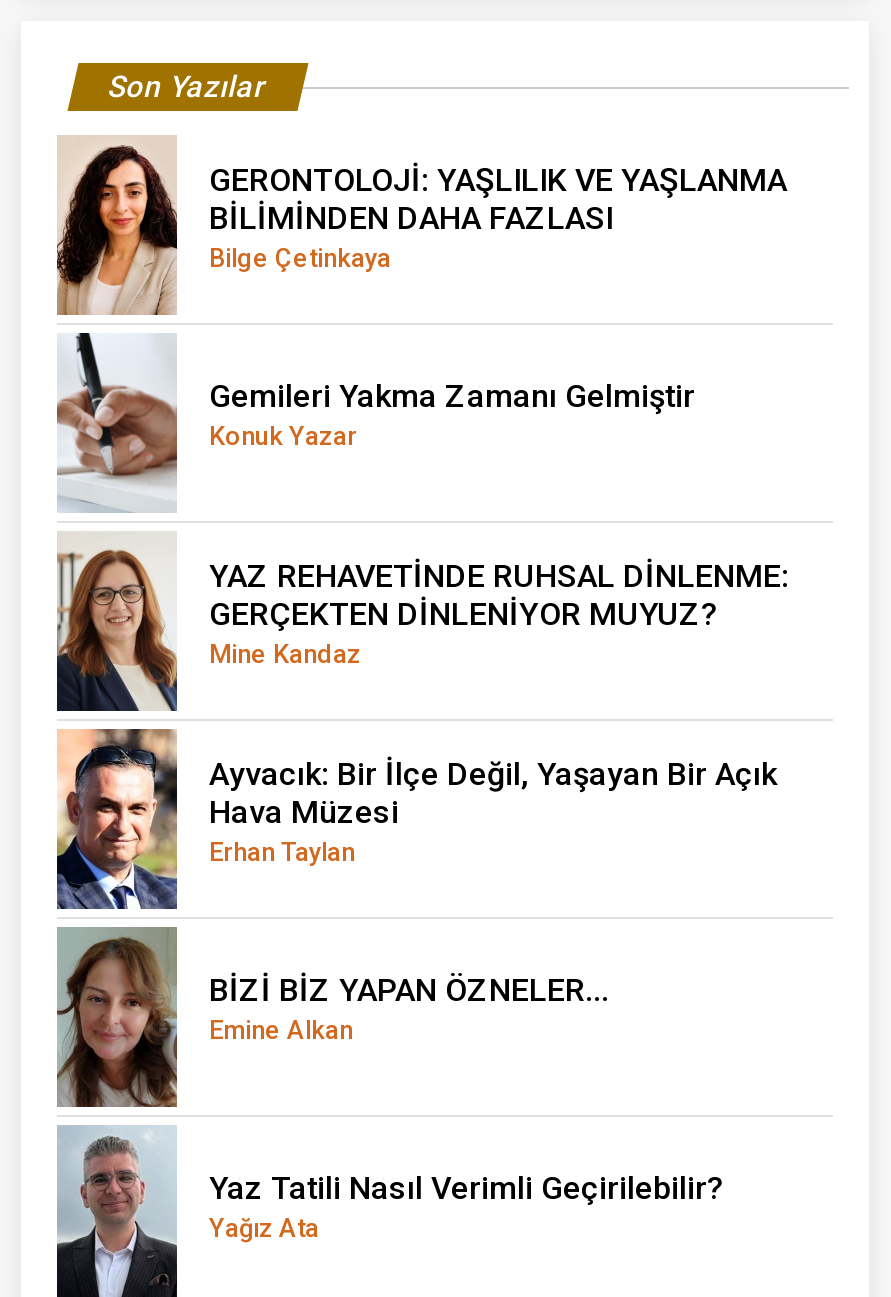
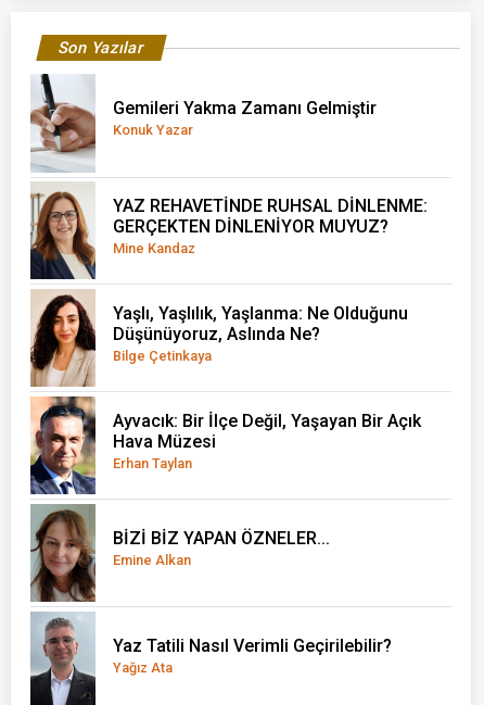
moved down: [image] | Bilge Çetinkaya

- GERONTOLOJİ: YAŞLILIK VE YAŞLANMA
- BİLİMİNDEN DAHA FAZLASI

moved up: Gemileri Yakma Zamanı Gelmiştir | Konuk Yazar | YAZ REHAVETİNDE RUHSAL DİNLENME: | GERÇEKTEN DİNLENİYOR MUYUZ? | Mine Kandaz

+ Yaşlı, Yaşlılık, Yaşlanma: Ne Olduğunu
+ Düşünüyoruz, Aslında Ne?
